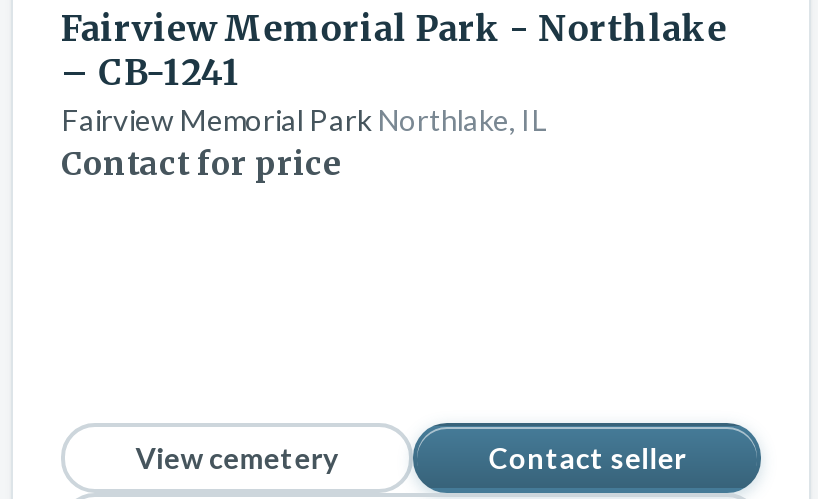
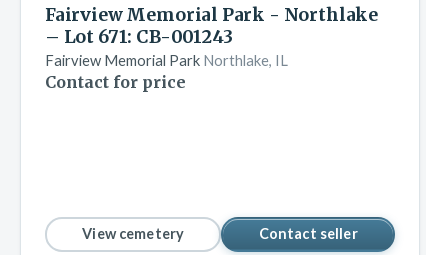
- – CB-1241
+ – Lot 671: CB-001243
